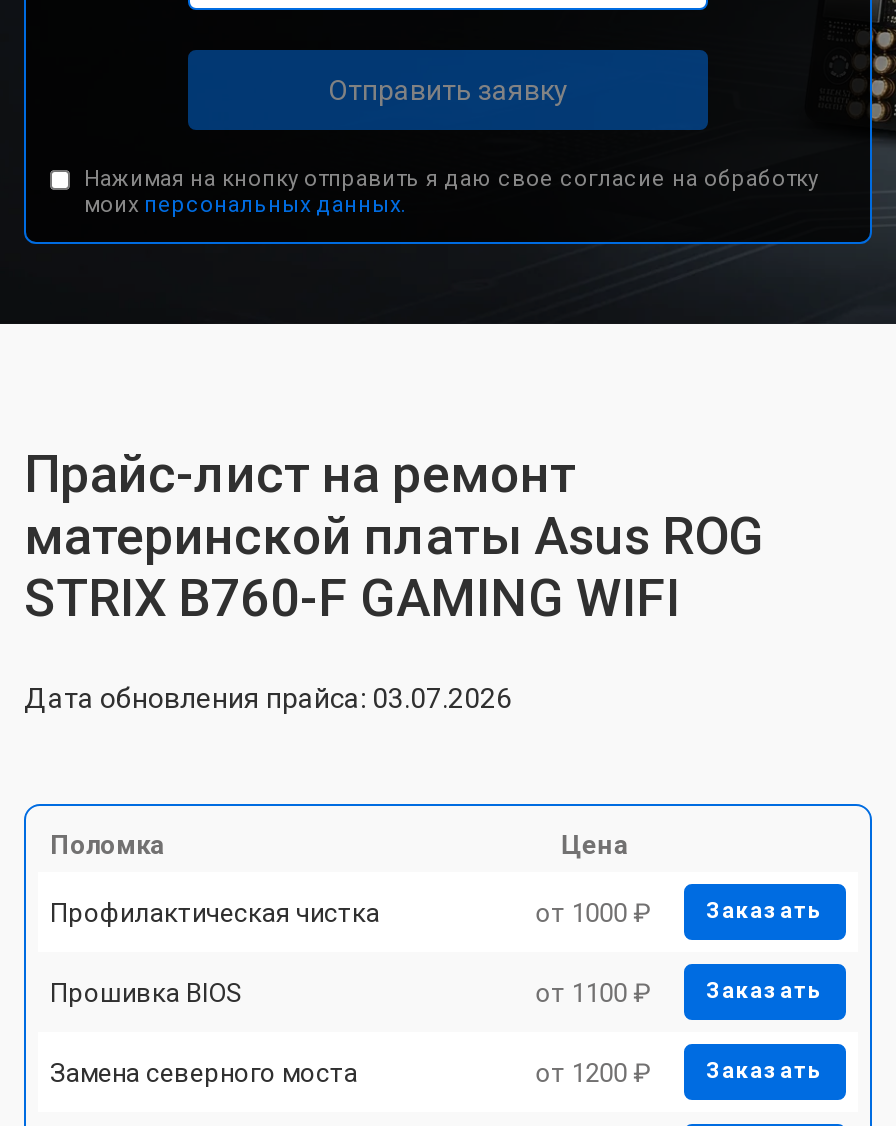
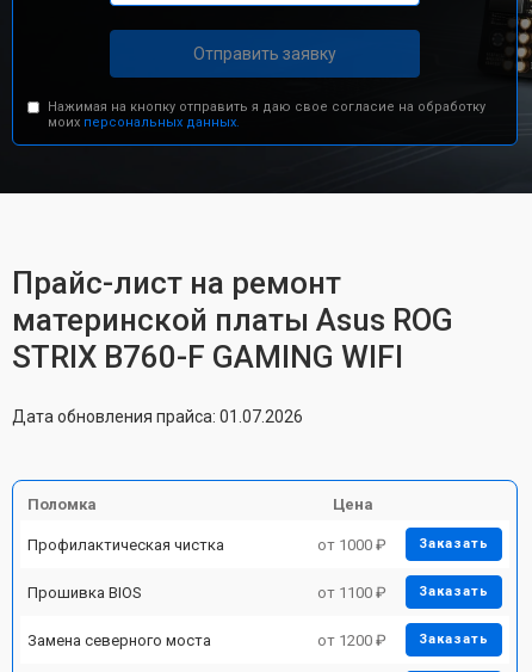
- Дата обновления прайса: 03.07.2026
+ Дата обновления прайса: 01.07.2026
